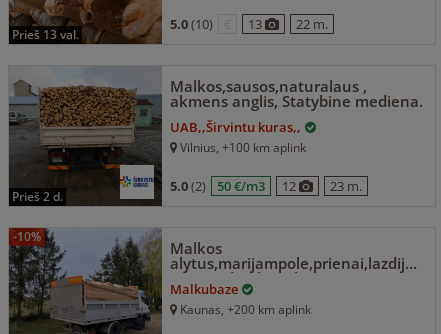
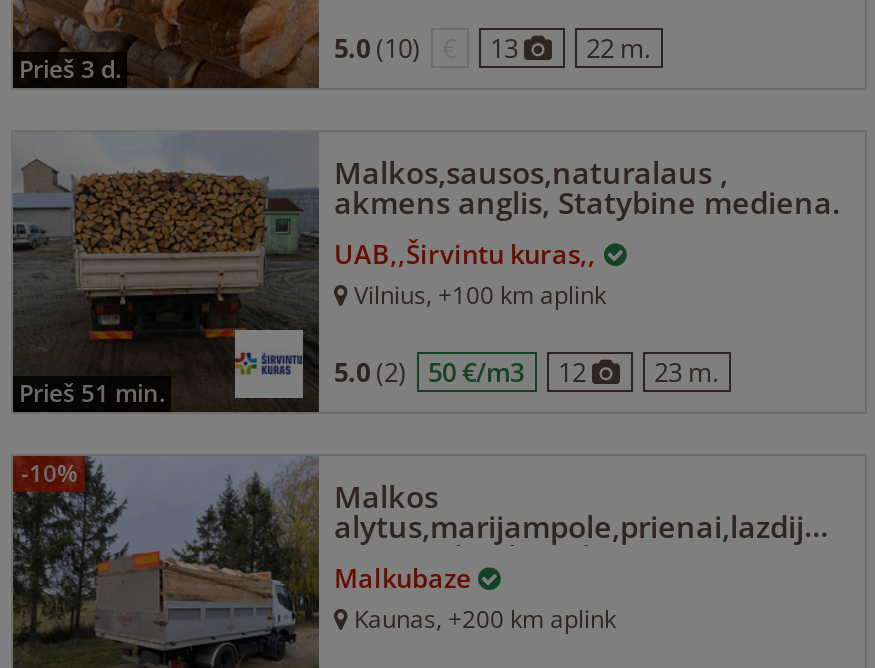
- prieš 13 val.
+ prieš 3 d.

- prieš 2 d.
+ prieš 51 min.
